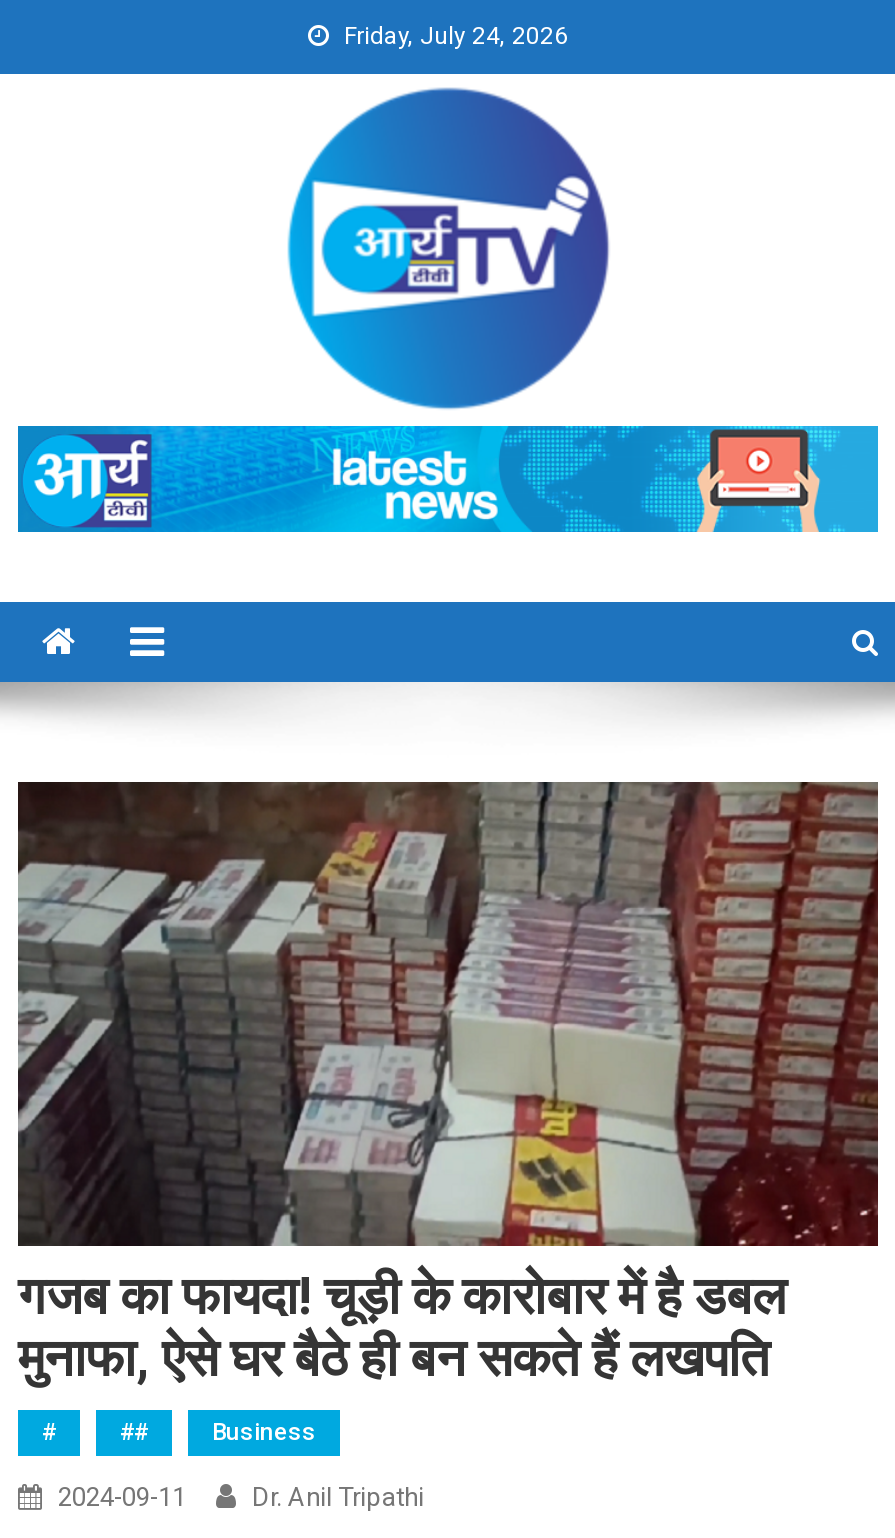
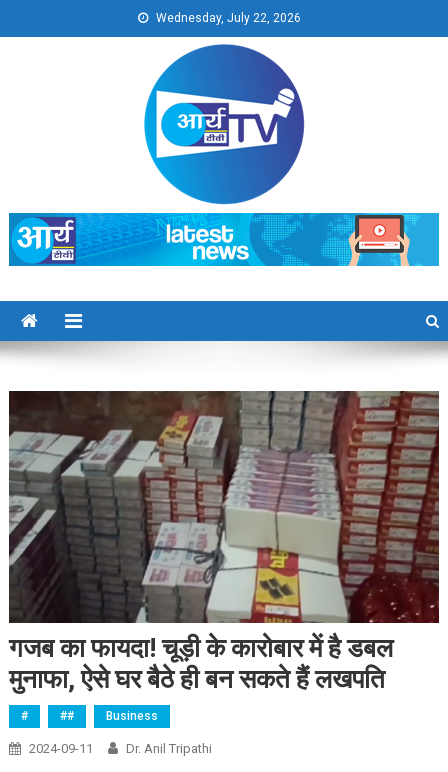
- Friday, July 24, 2026
+ Wednesday, July 22, 2026
